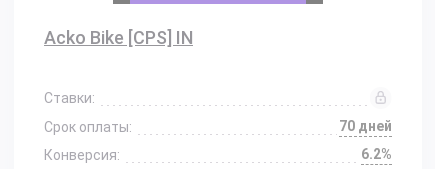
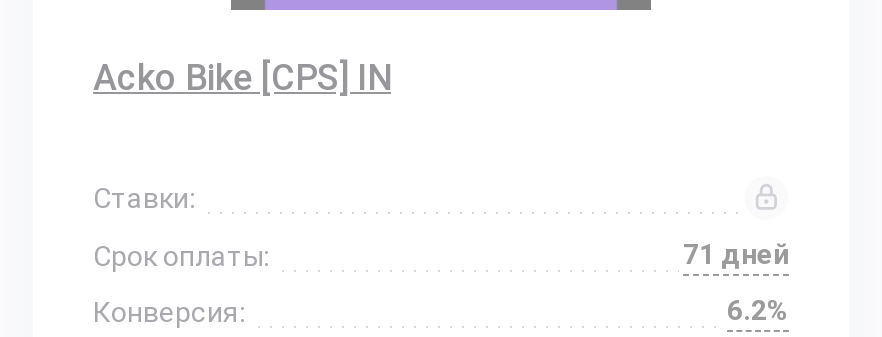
- 70 дней
+ 71 дней
